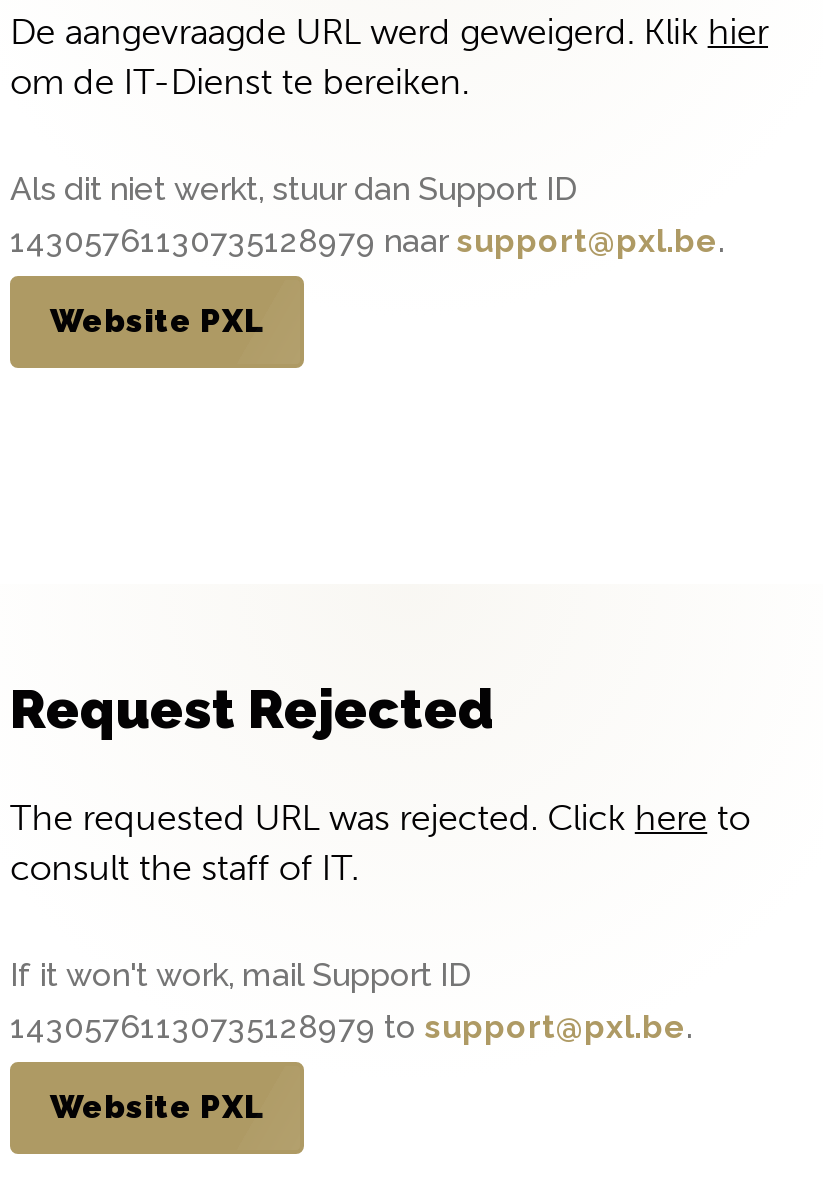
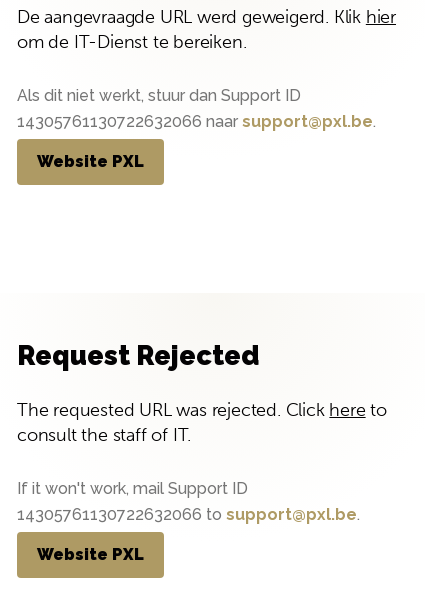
- 14305761130735128979 naar support@pxl.be.
+ 14305761130722632066 naar support@pxl.be.

- 14305761130735128979 to support@pxl.be.
+ 14305761130722632066 to support@pxl.be.
